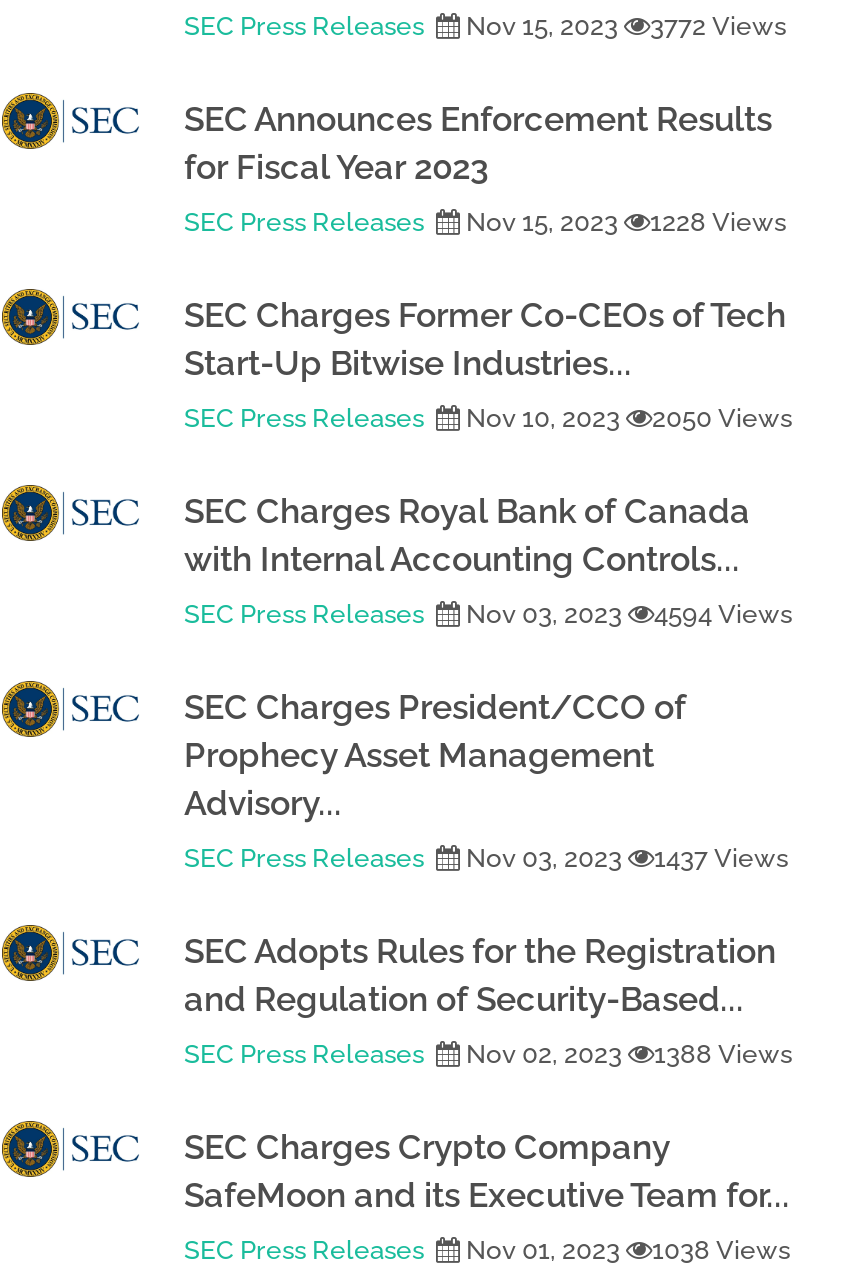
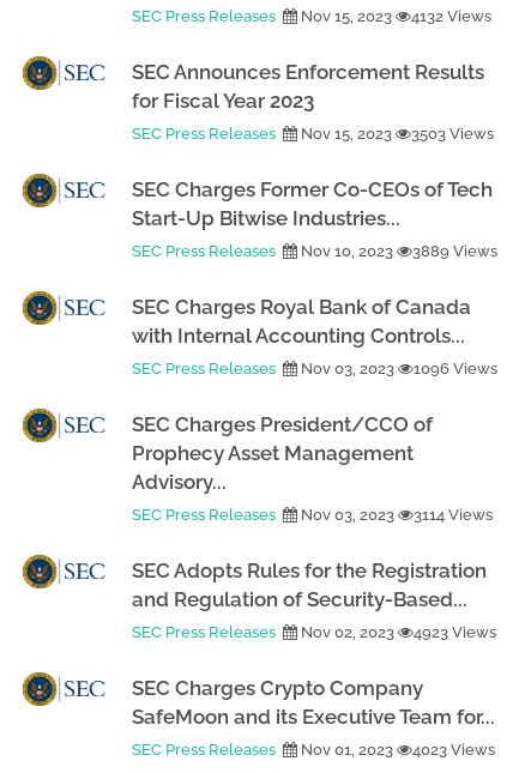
- SEC Press Releases Nov 15, 2023 3772 Views
+ SEC Press Releases Nov 15, 2023 4132 Views

- SEC Press Releases Nov 15, 2023 1228 Views
+ SEC Press Releases Nov 15, 2023 3503 Views

- SEC Press Releases Nov 10, 2023 2050 Views
+ SEC Press Releases Nov 10, 2023 3889 Views

- SEC Press Releases Nov 03, 2023 4594 Views
+ SEC Press Releases Nov 03, 2023 1096 Views

- SEC Press Releases Nov 03, 2023 1437 Views
+ SEC Press Releases Nov 03, 2023 3114 Views

- SEC Press Releases Nov 02, 2023 1388 Views
+ SEC Press Releases Nov 02, 2023 4923 Views

- SEC Press Releases Nov 01, 2023 1038 Views
+ SEC Press Releases Nov 01, 2023 4023 Views
